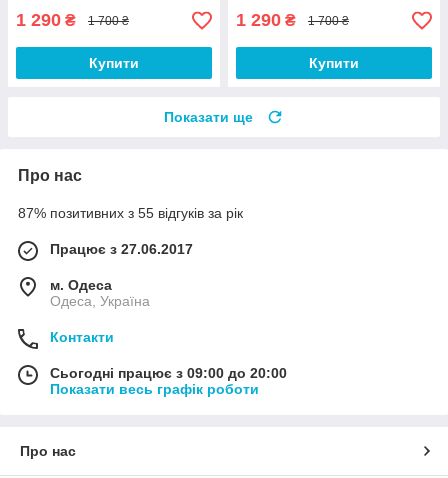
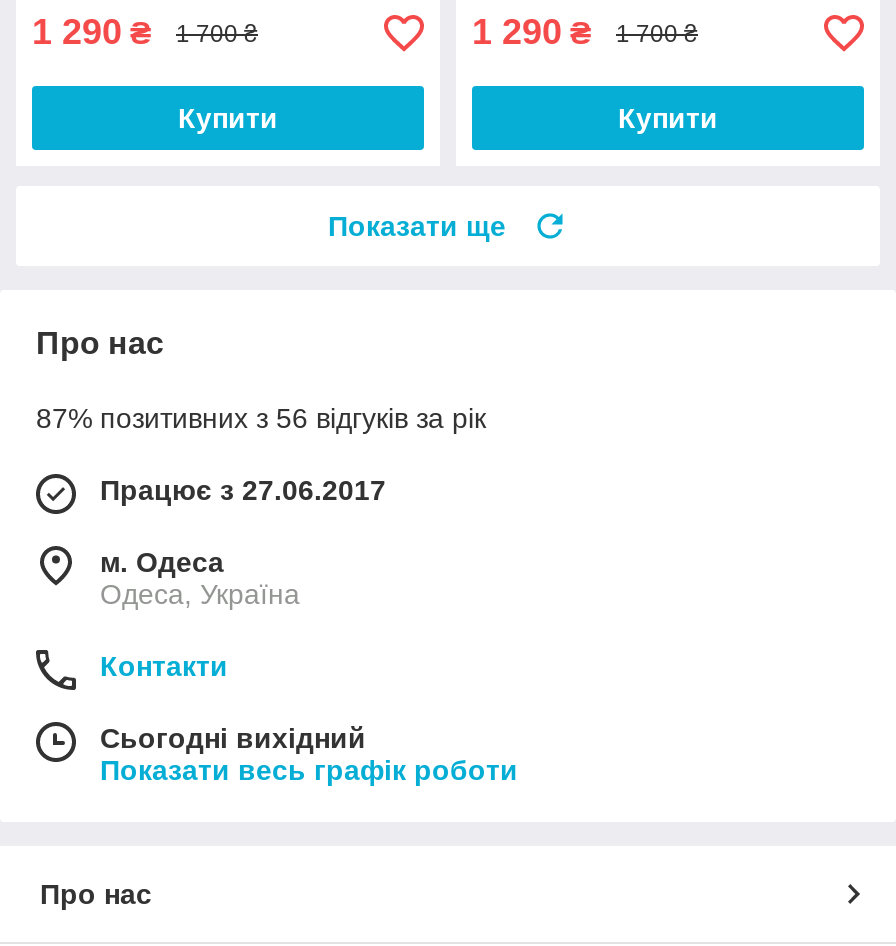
- 87% позитивних з 55 відгуків за рік
+ 87% позитивних з 56 відгуків за рік

- Сьогодні працює з 09:00 до 20:00
+ Сьогодні вихідний
